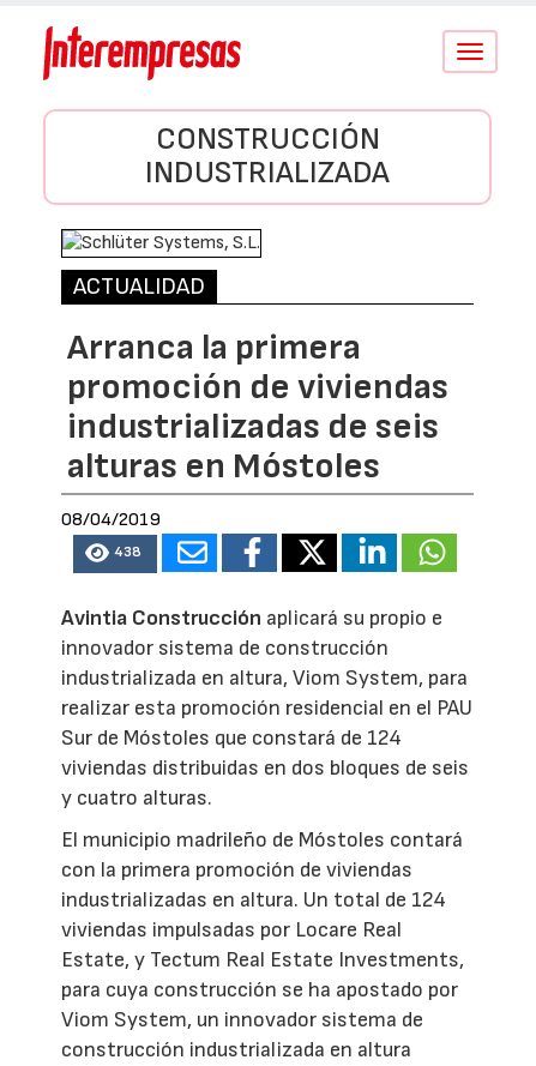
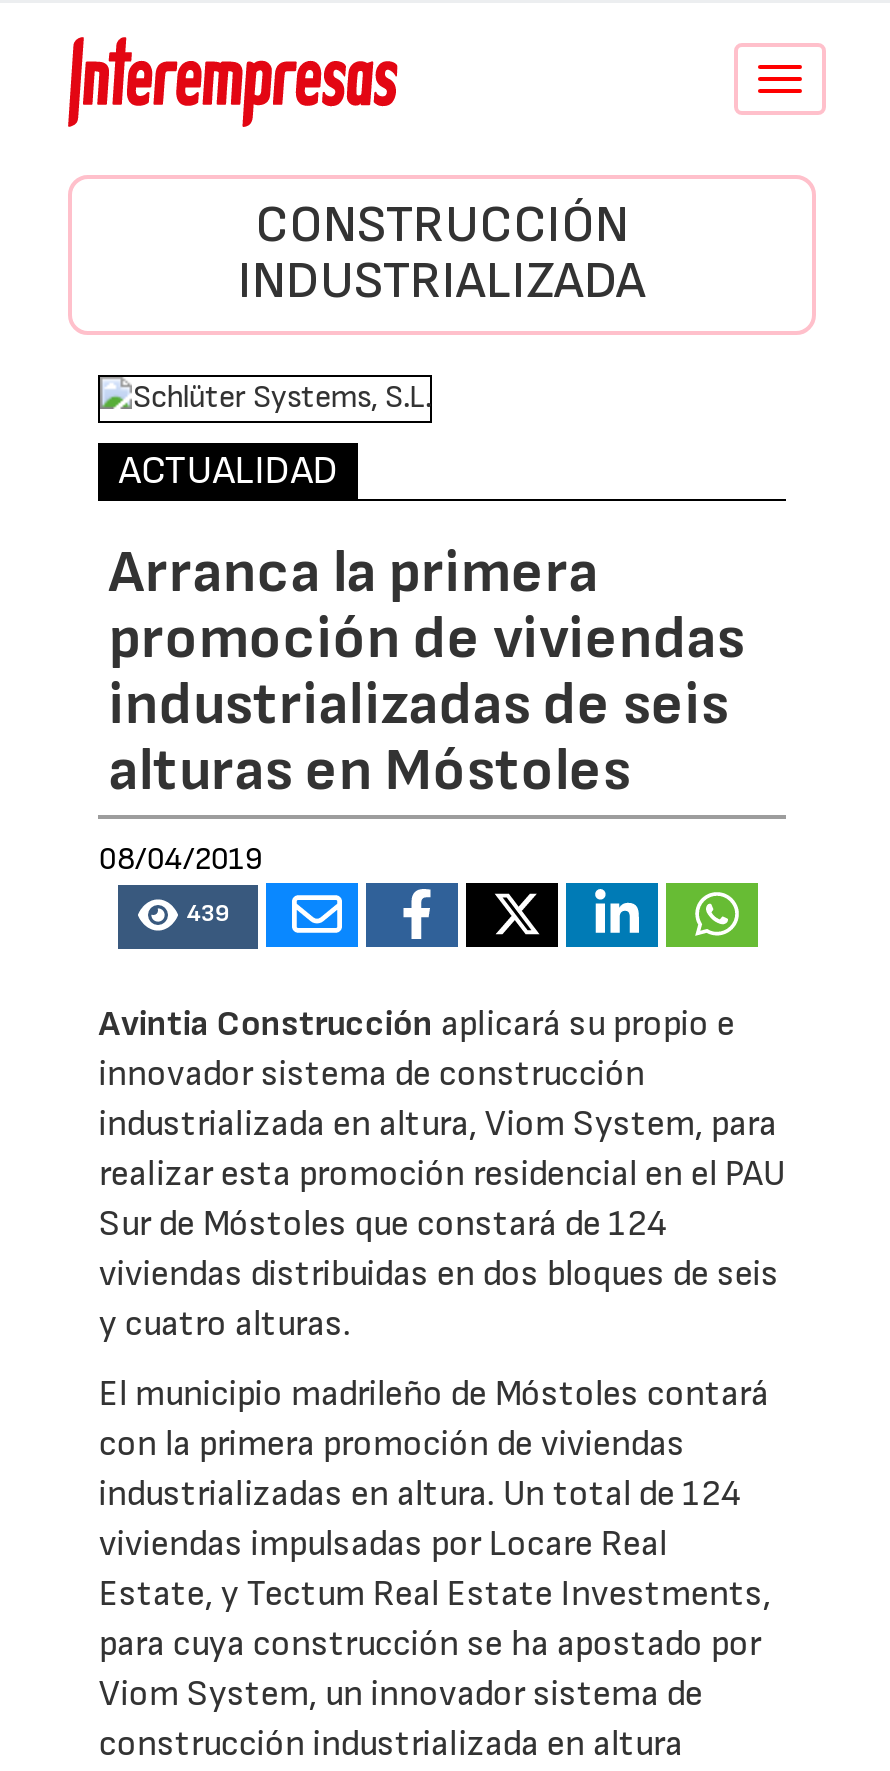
- 438
+ 439
